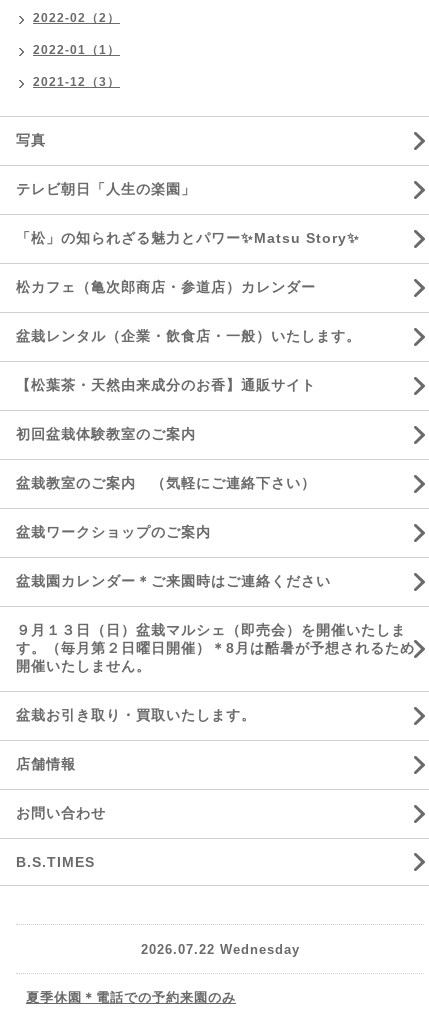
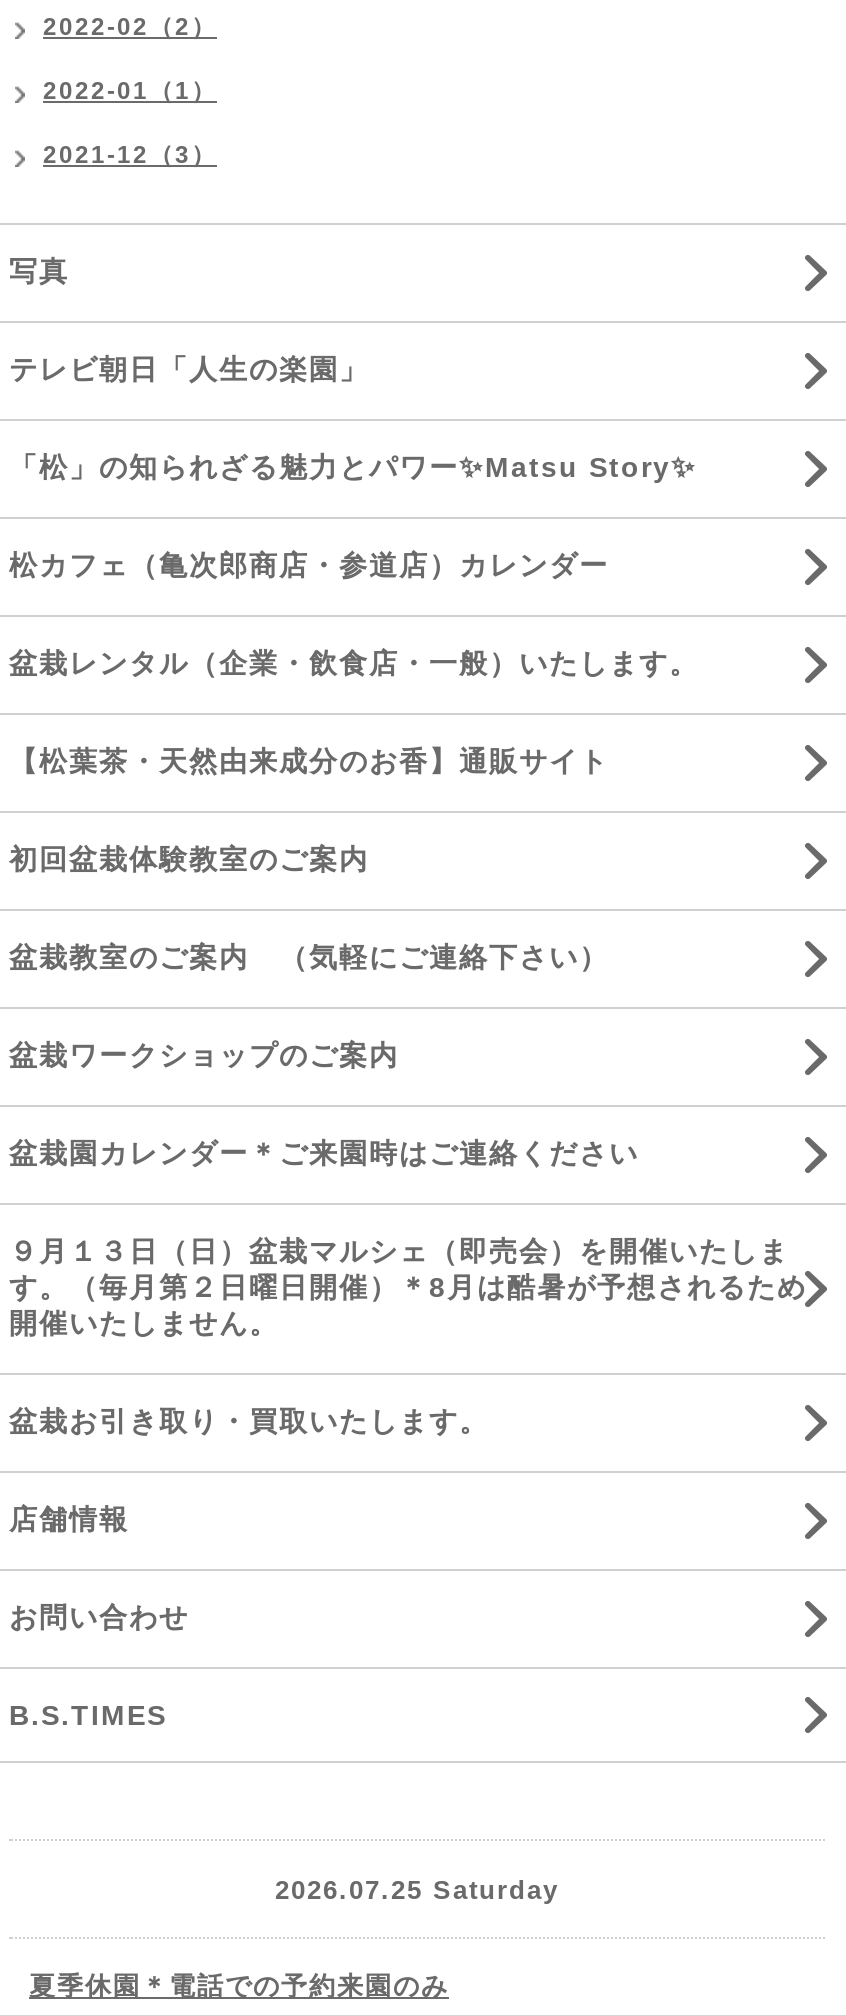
- 2026.07.22 Wednesday
+ 2026.07.25 Saturday
